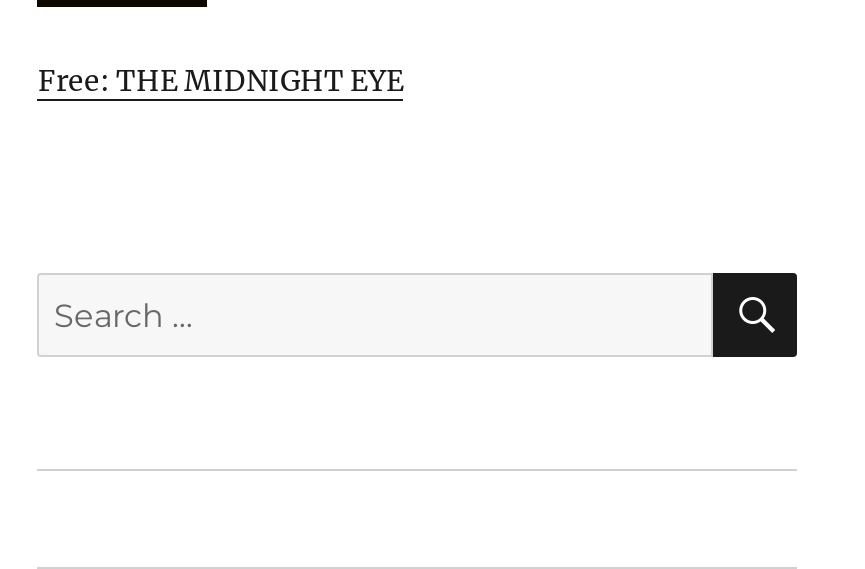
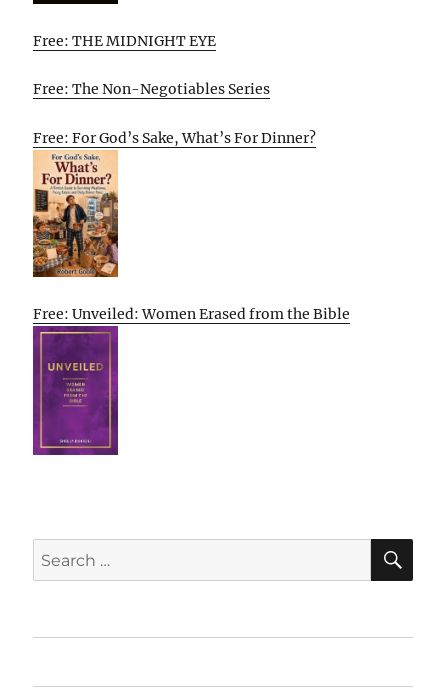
+ [image]
+ Free: Unveiled: Women Erased from the Bible

+ [image]

+ Free: The Non-Negotiables Series
+ Free: For God’s Sake, What’s For Dinner?
